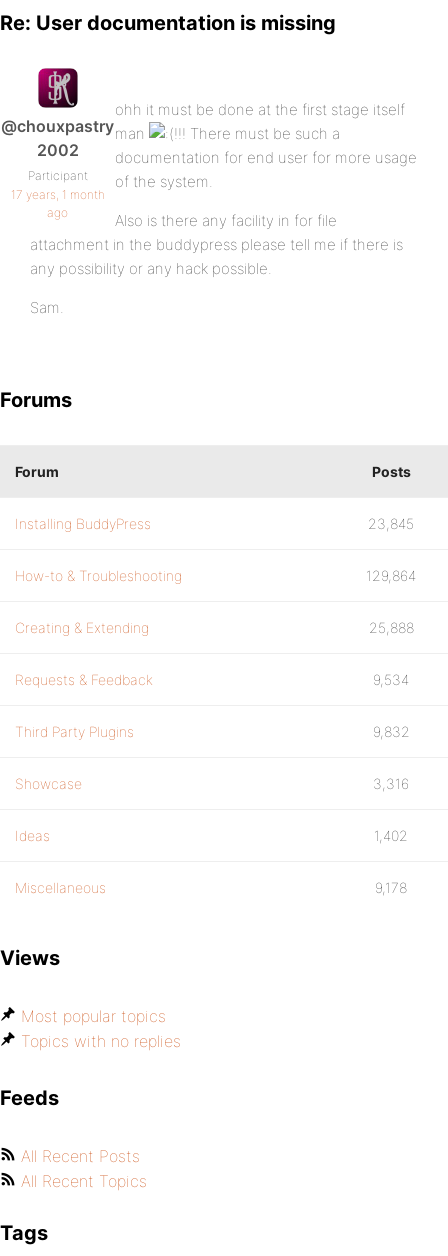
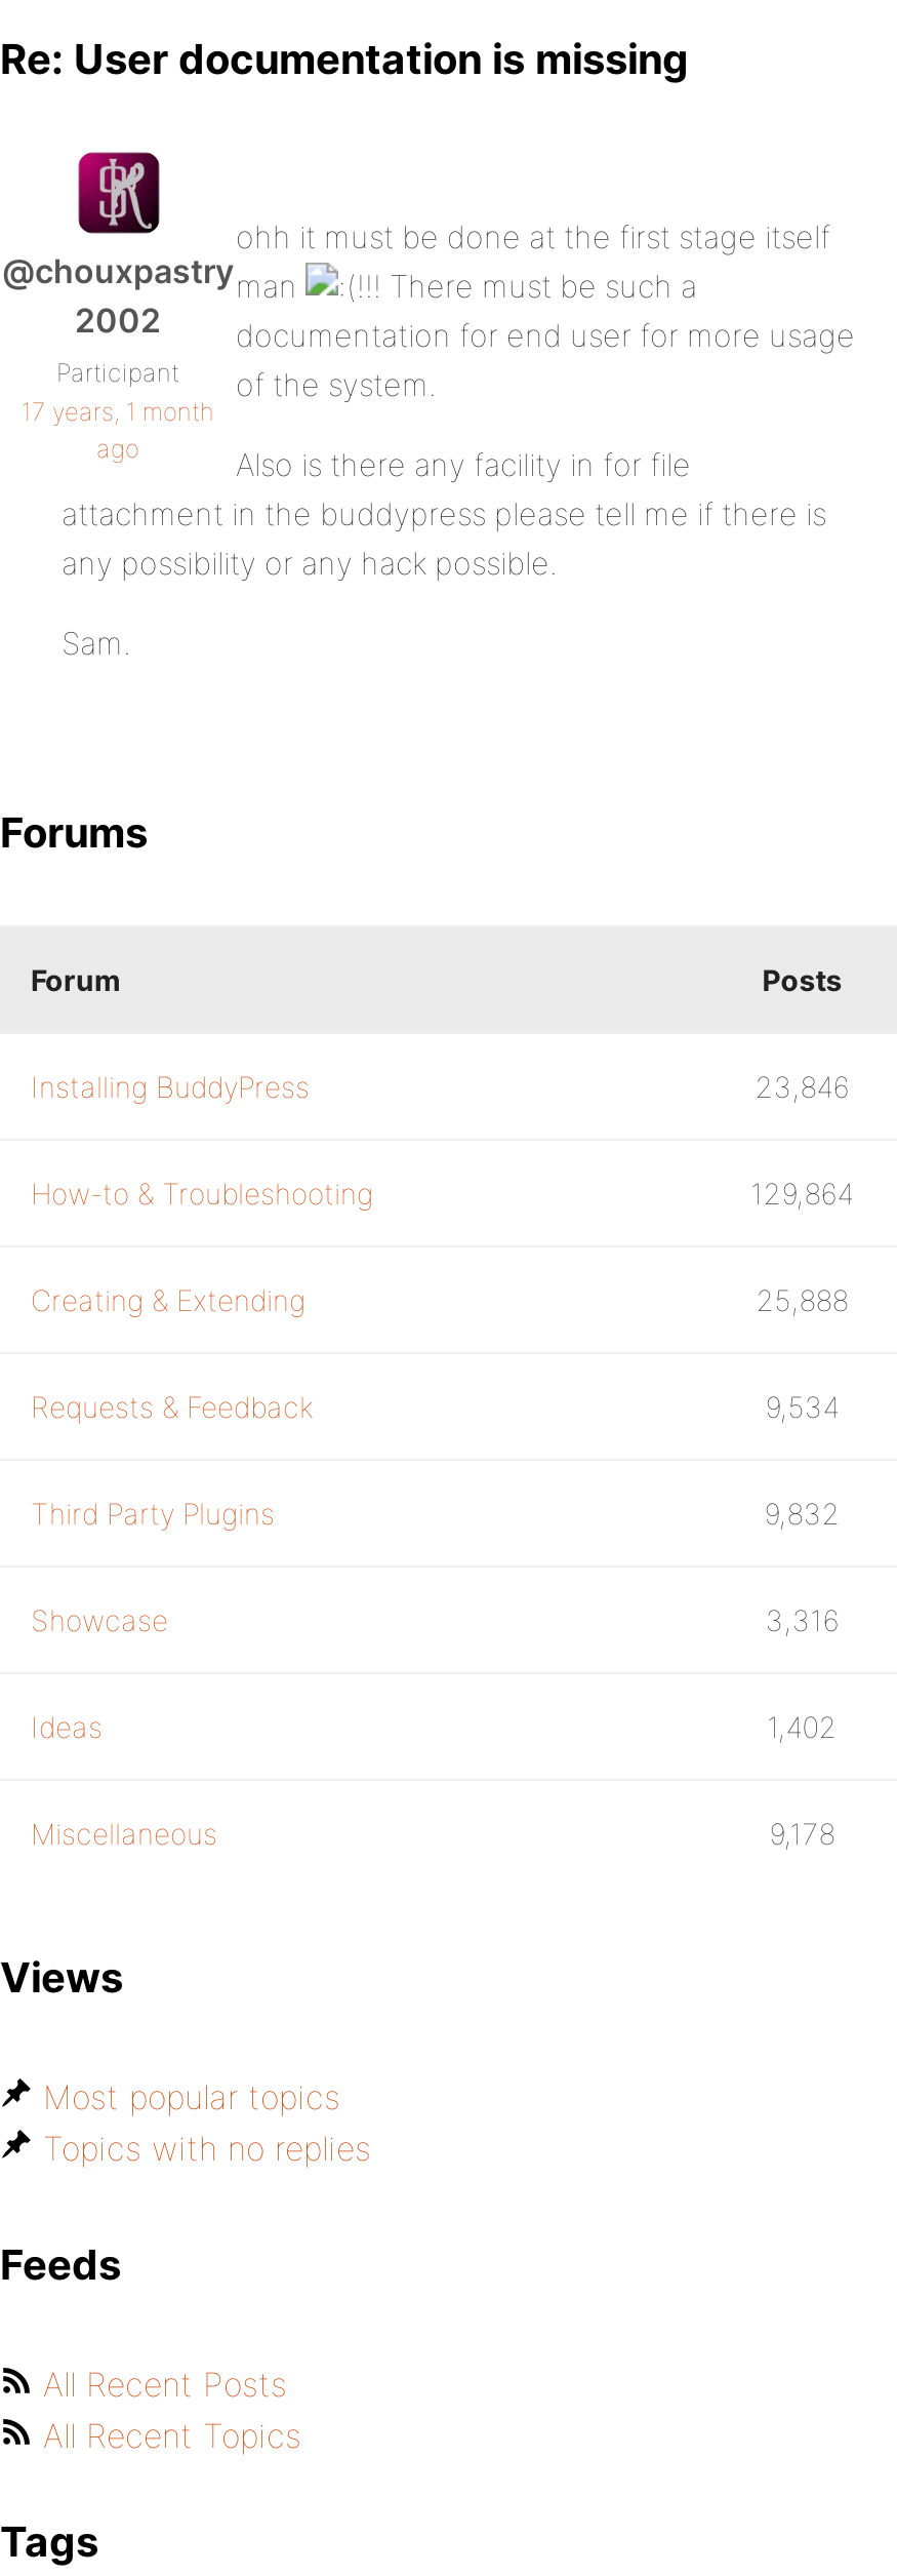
- 23,845
+ 23,846
